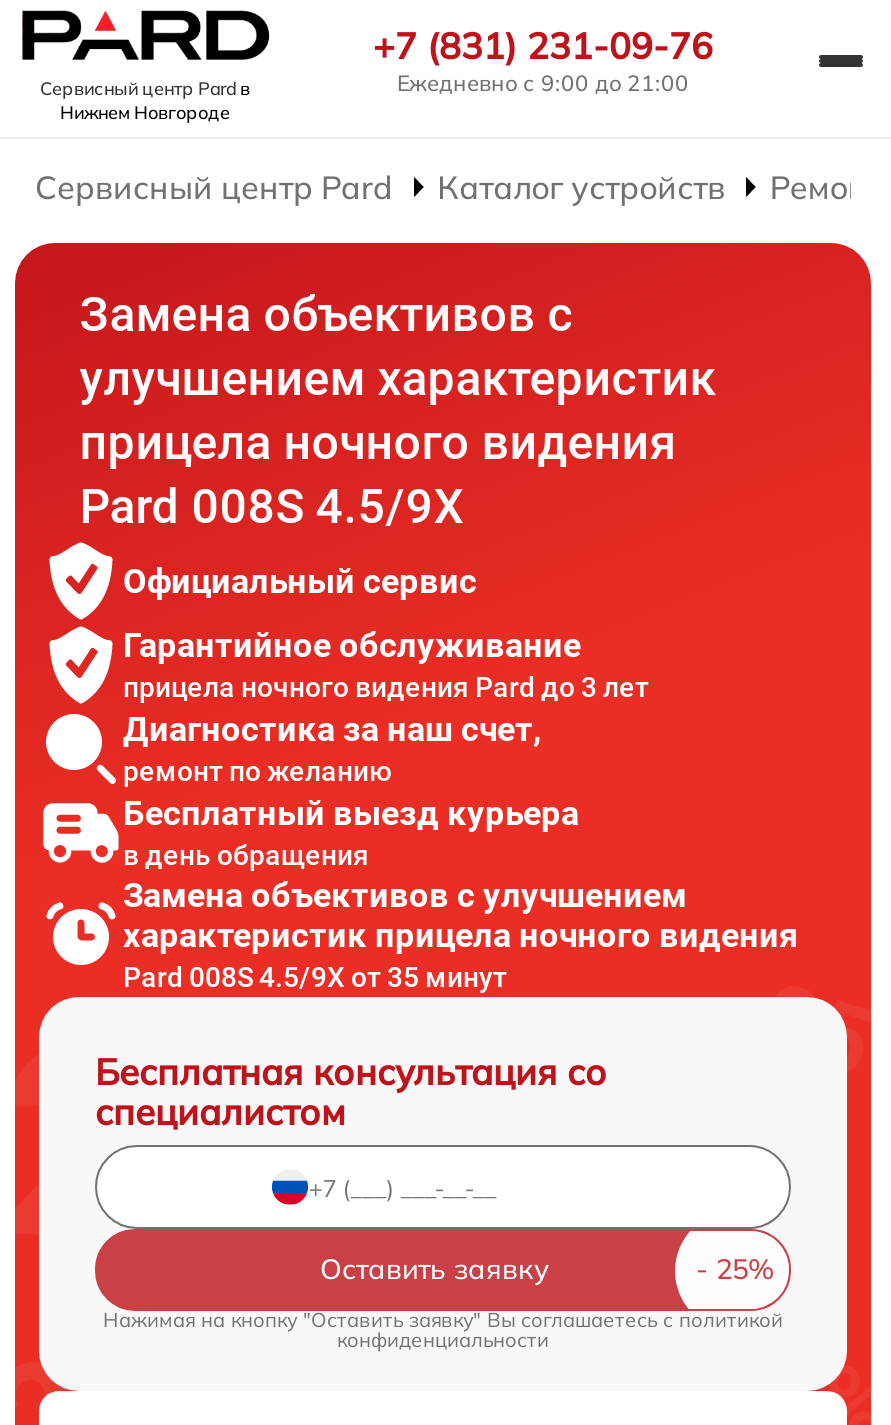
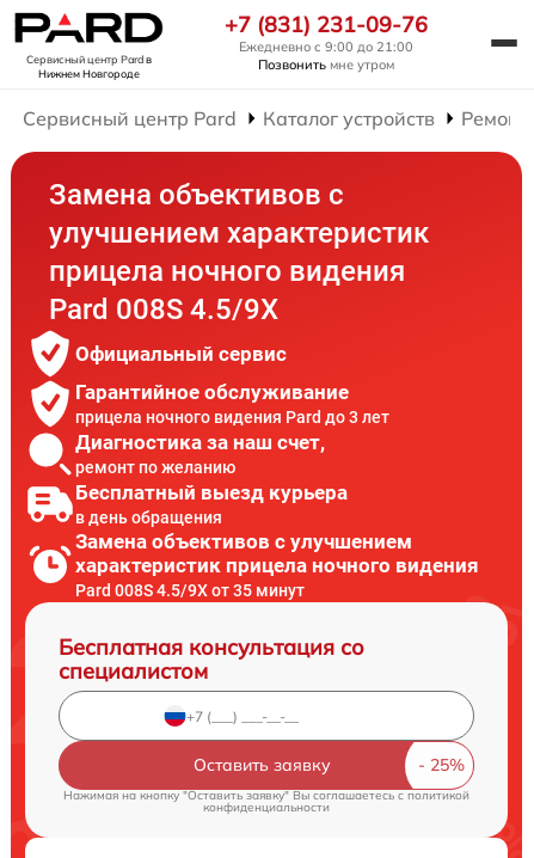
+ Позвонить мне утром
